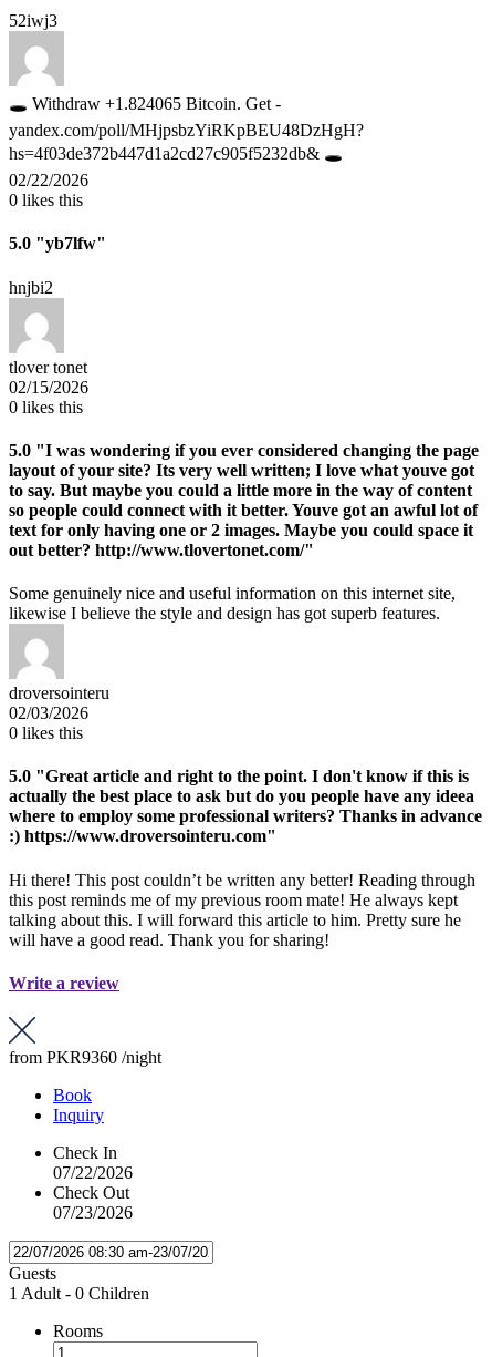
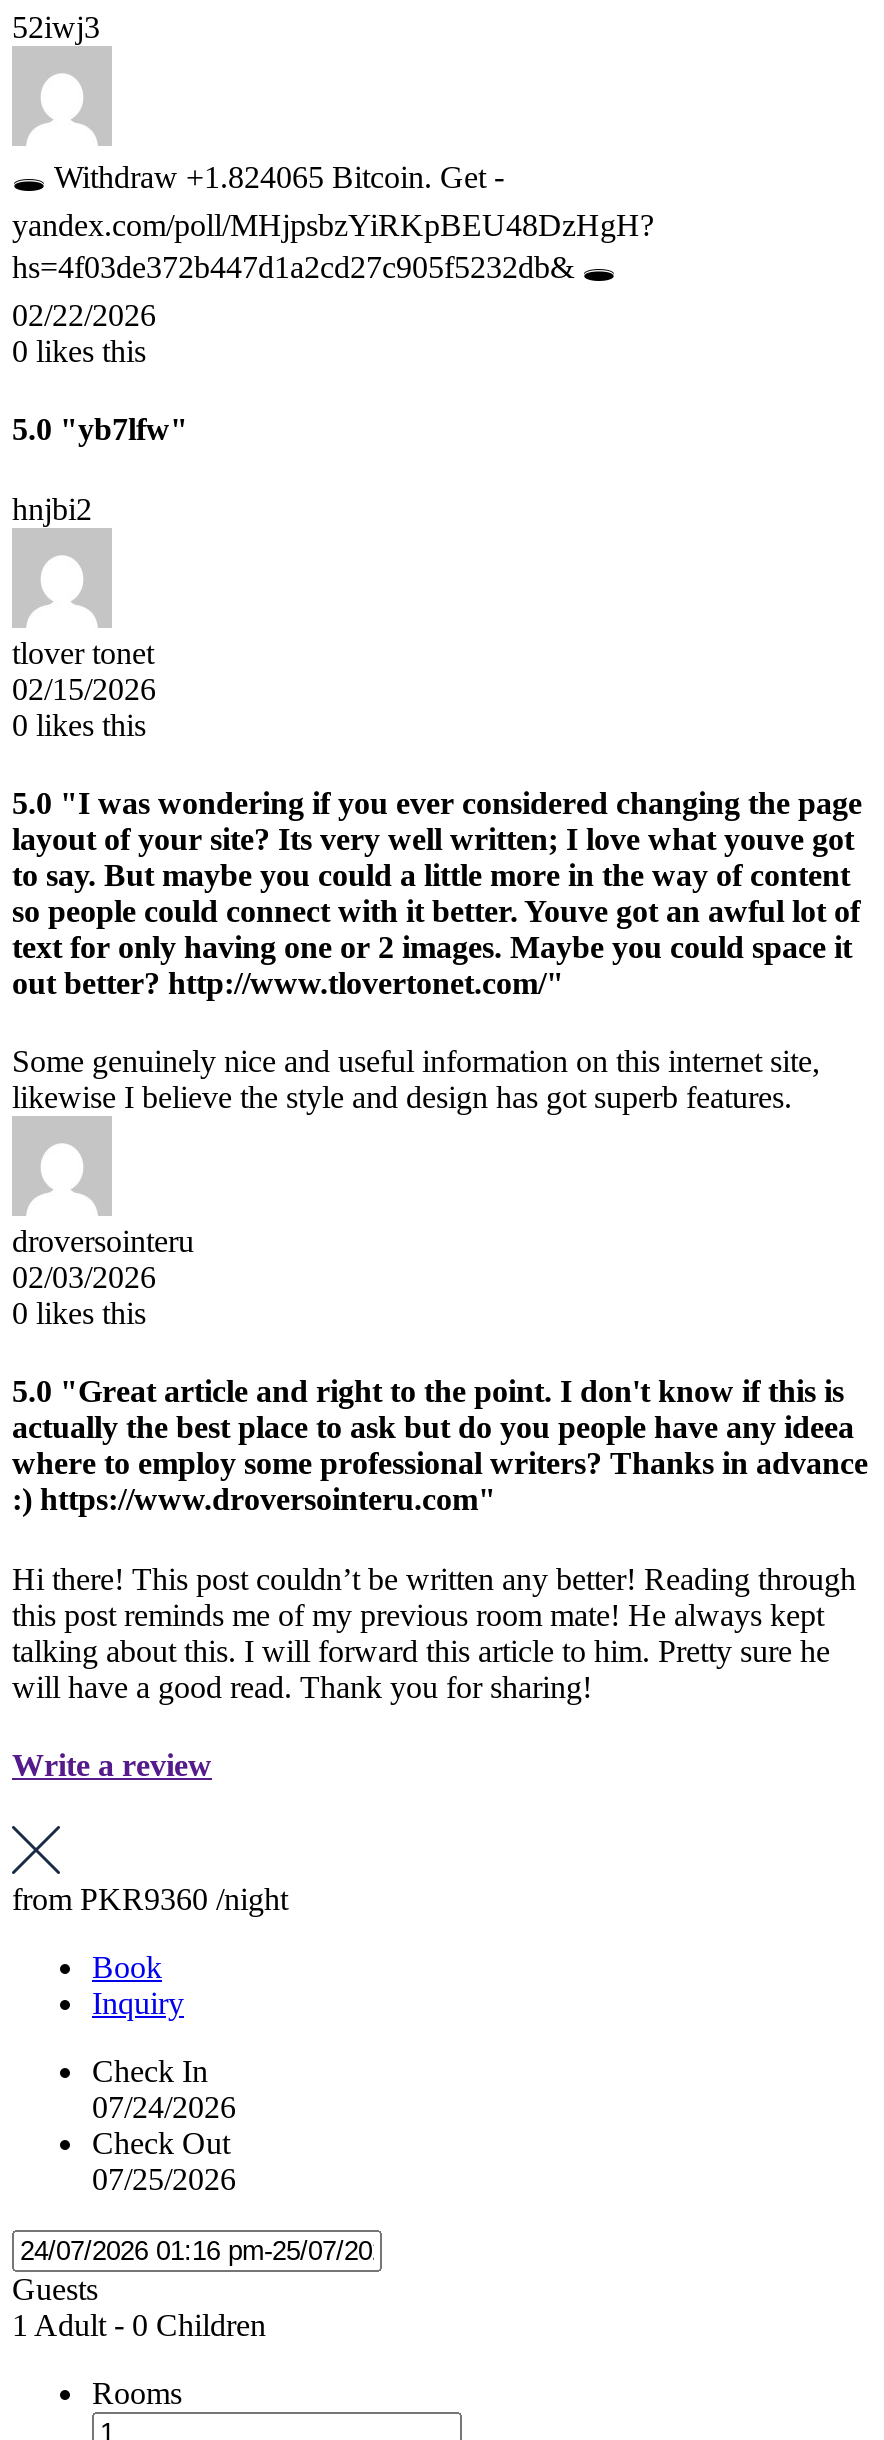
- 07/22/2026
+ 07/24/2026

- 07/23/2026
+ 07/25/2026
